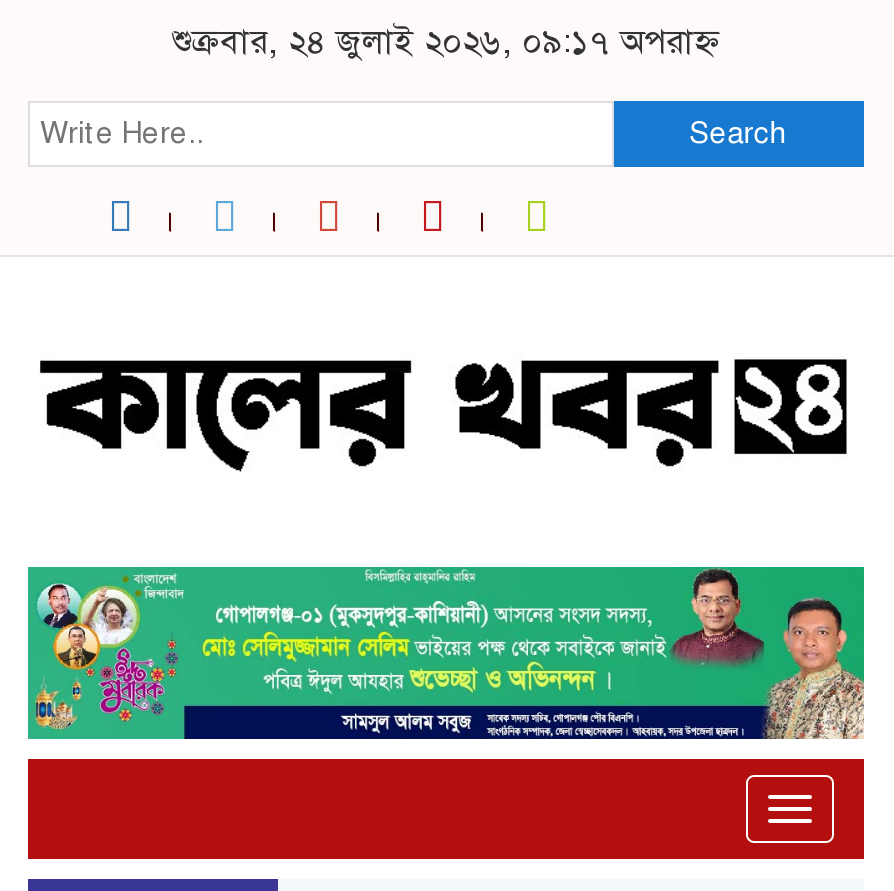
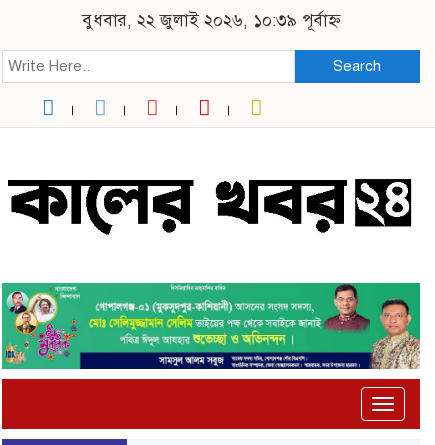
- শুক্রবার, ২৪ জুলাই ২০২৬, ০৯:১৭ অপরাহ্ন
+ বুধবার, ২২ জুলাই ২০২৬, ১০:৩৯ পূর্বাহ্ন
